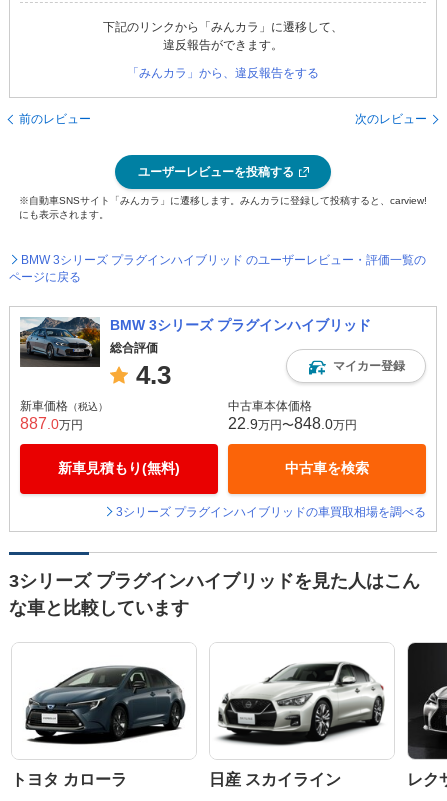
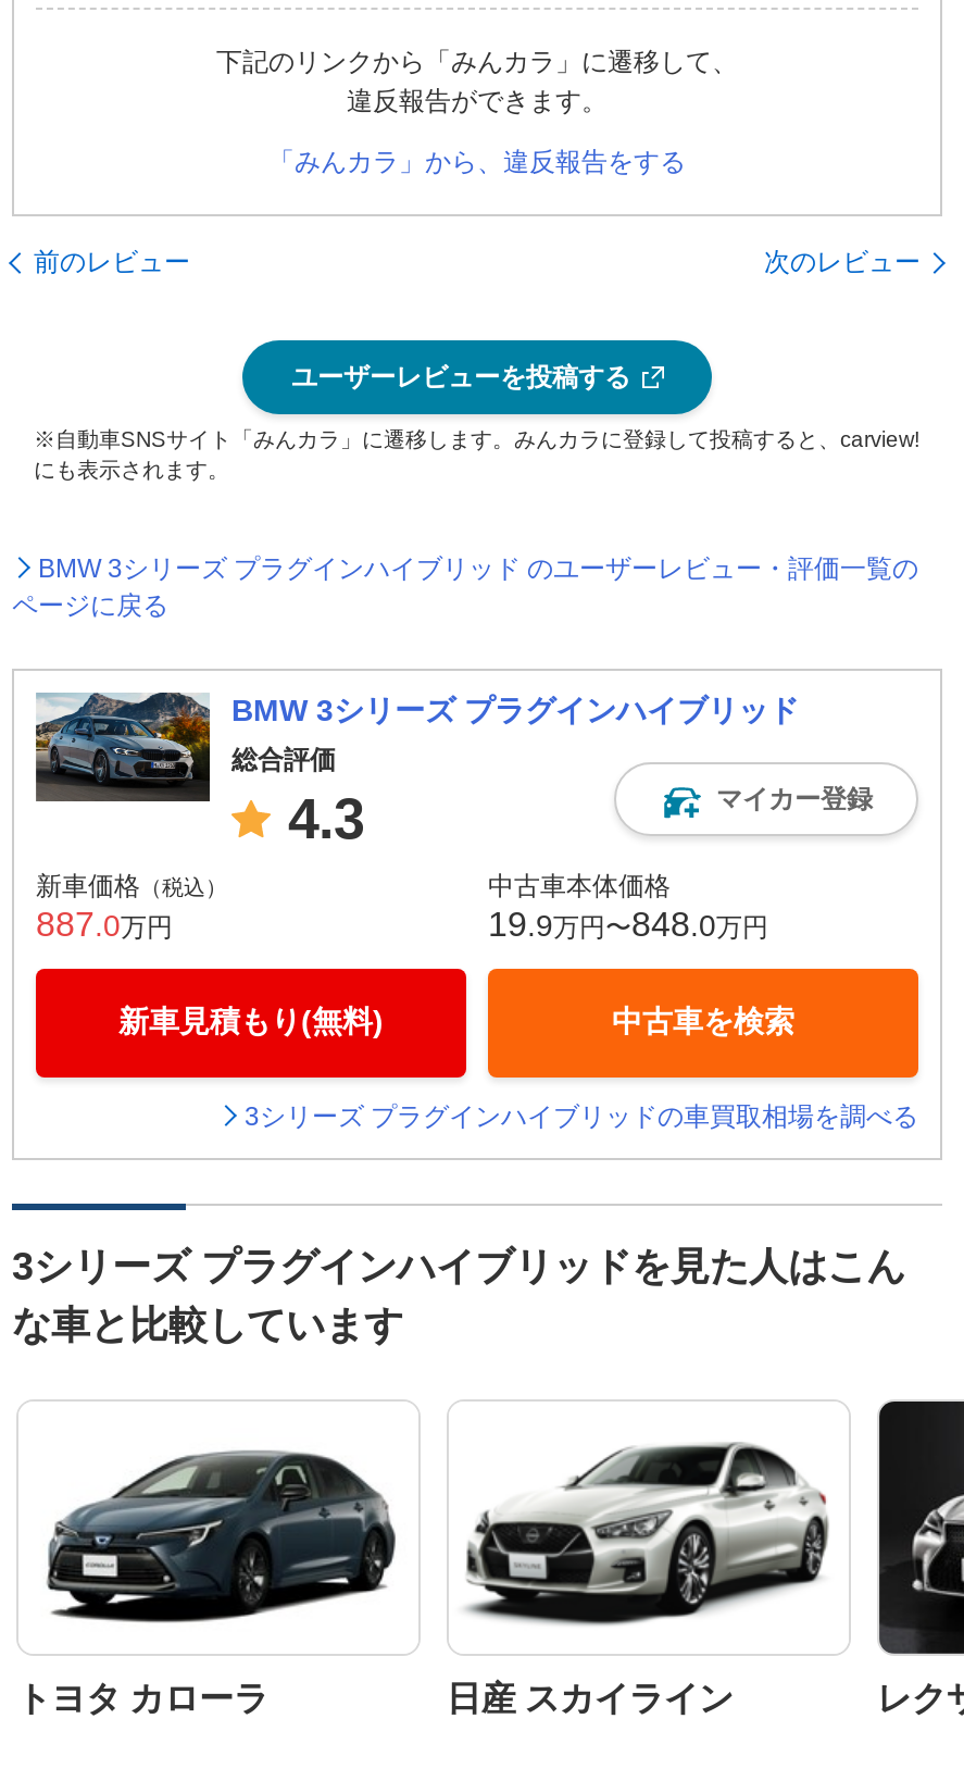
- 22.9万円〜848.0万円
+ 19.9万円〜848.0万円
